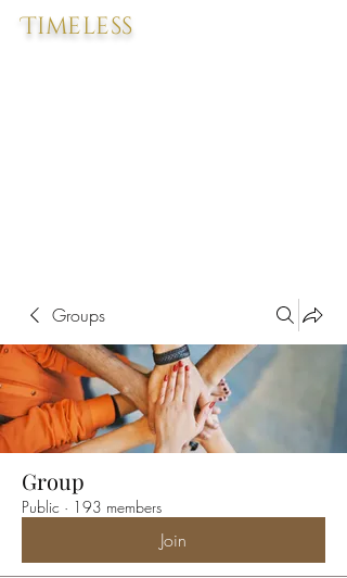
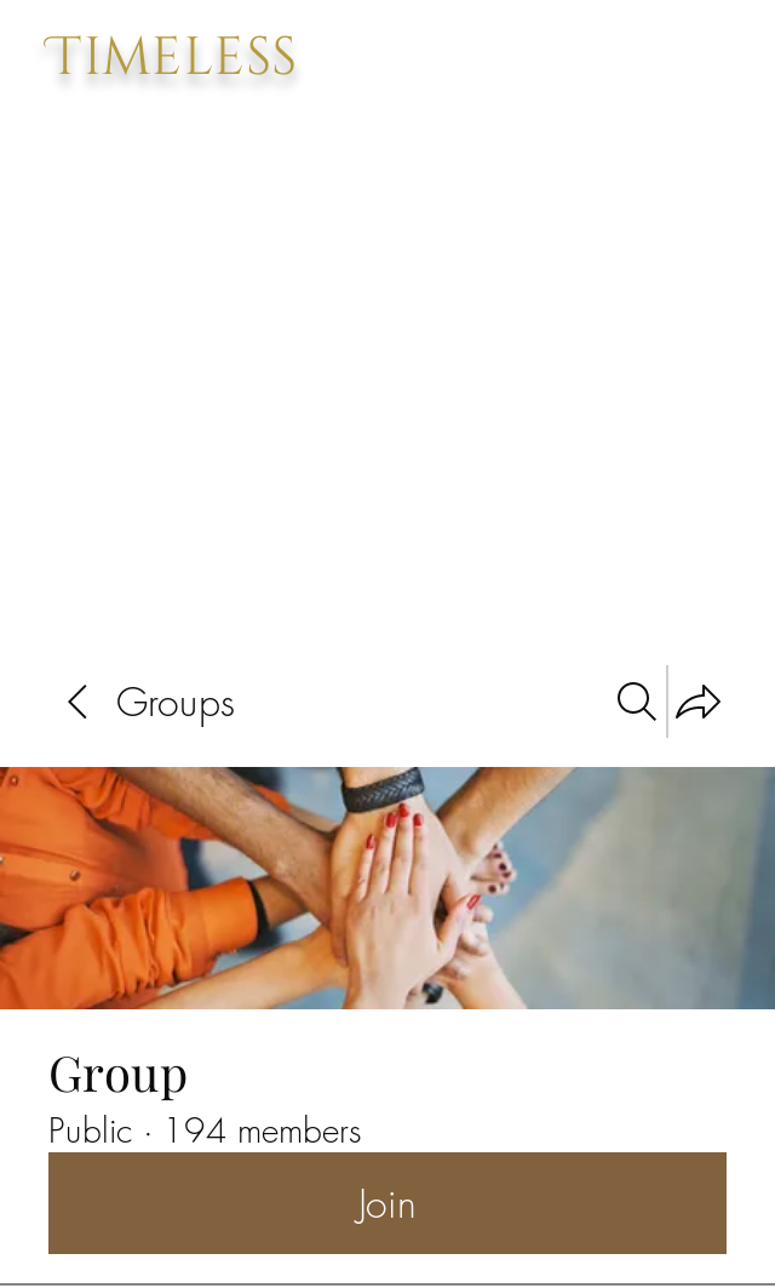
- Public · 193 members
+ Public · 194 members
